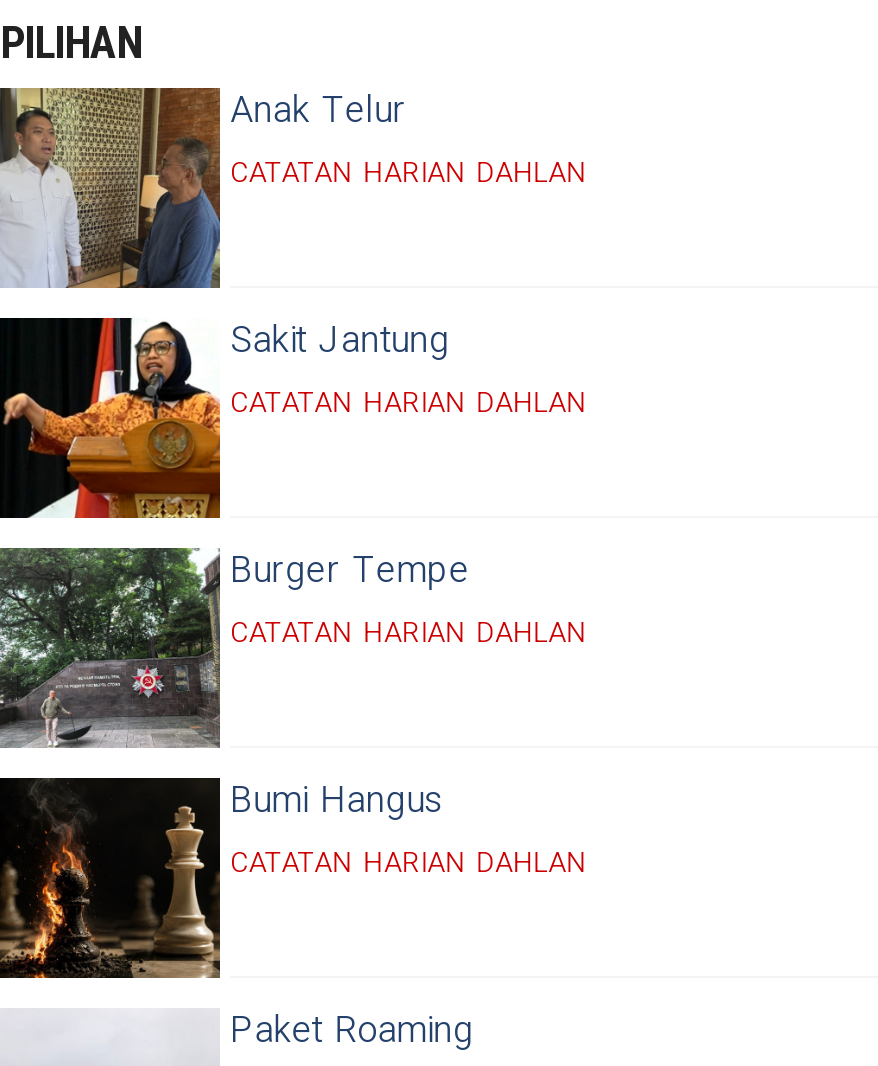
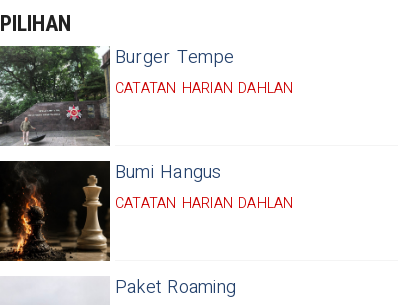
- [image]
- Anak Telur
- CATATAN HARIAN DAHLAN
- Sakit Jantung
- CATATAN HARIAN DAHLAN

- [image]
